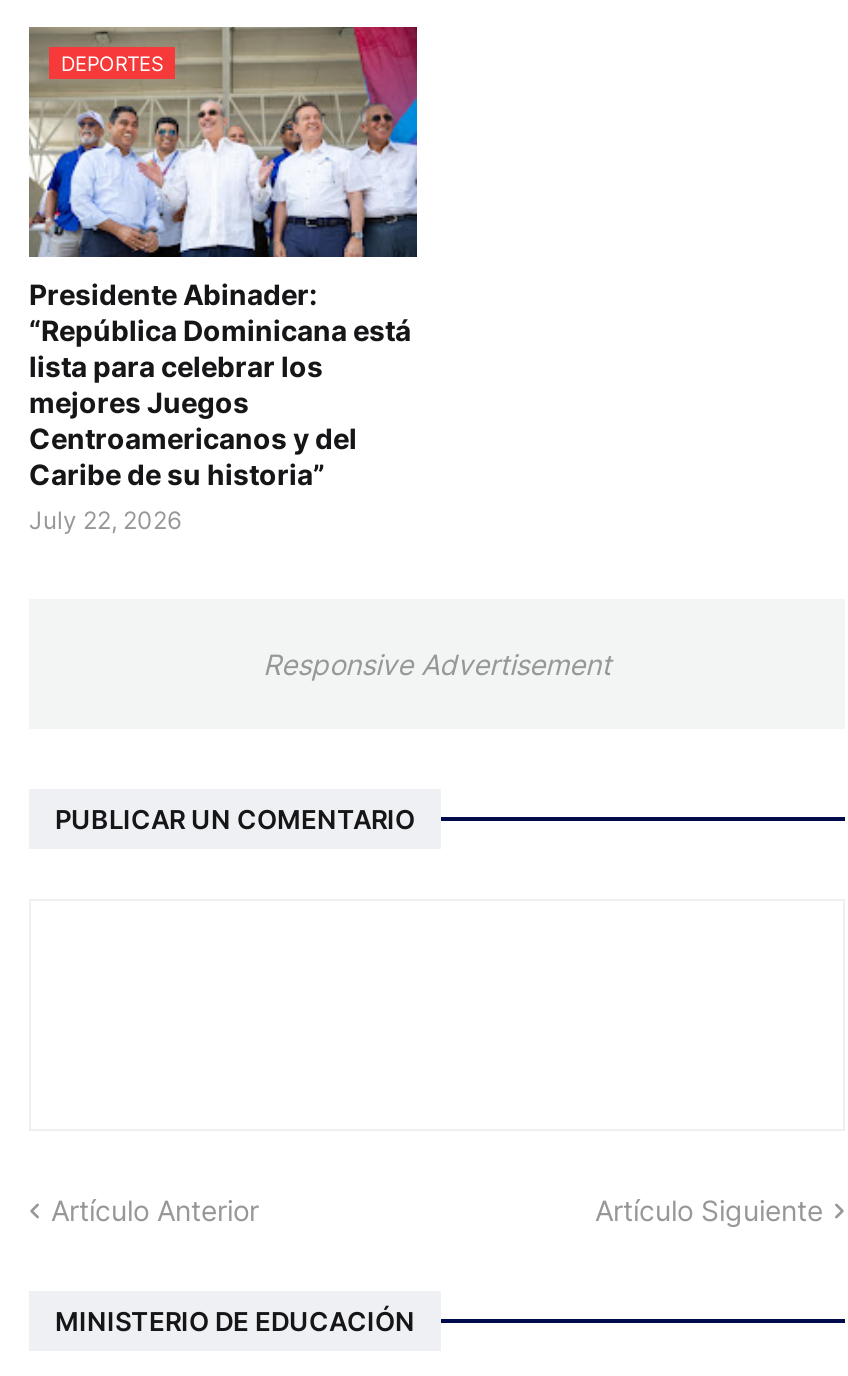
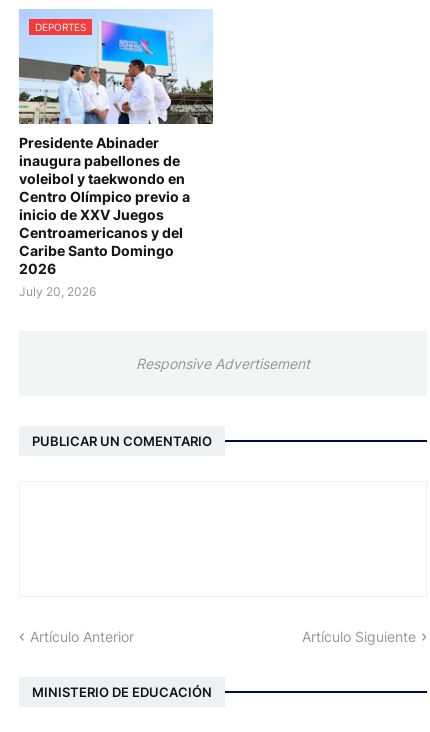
- [image]
- Presidente Abinader:
- “República Dominicana está
- lista para celebrar los
- mejores Juegos
+ [image]
+ Presidente Abinader
+ inaugura pabellones de
+ voleibol y taekwondo en
+ Centro Olímpico previo a
+ inicio de XXV Juegos

- Caribe de su historia”
- July 22, 2026
+ Caribe Santo Domingo
+ 2026
+ July 20, 2026
